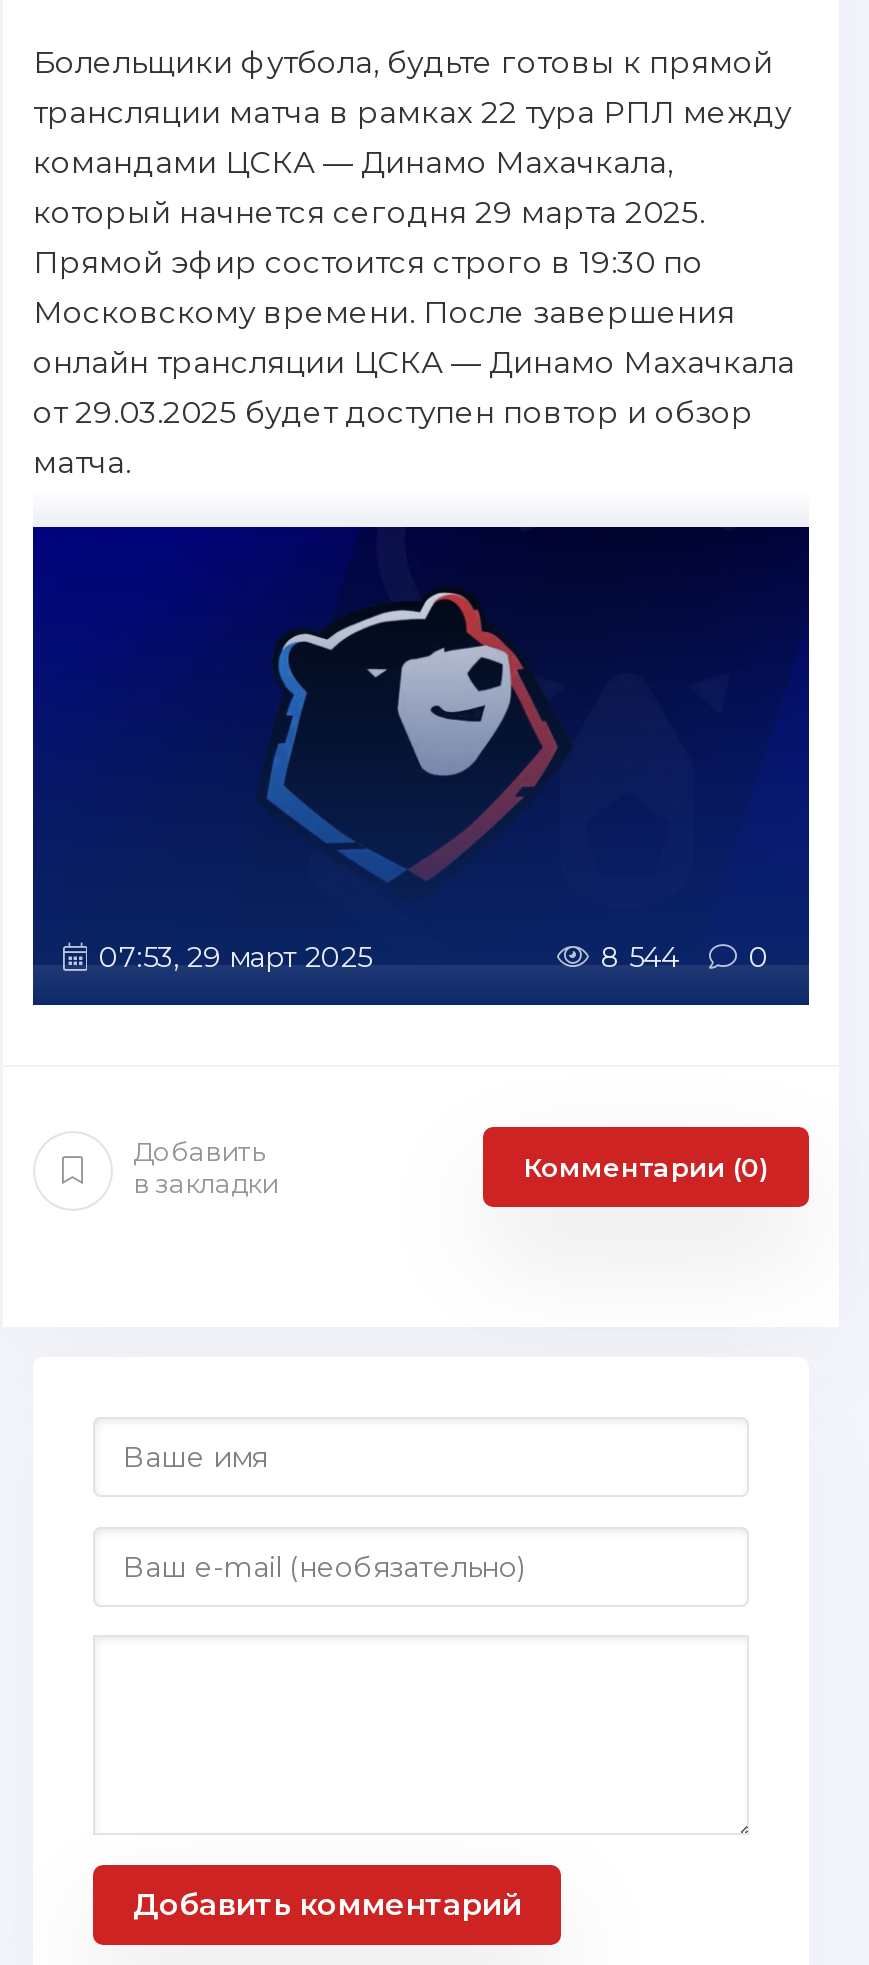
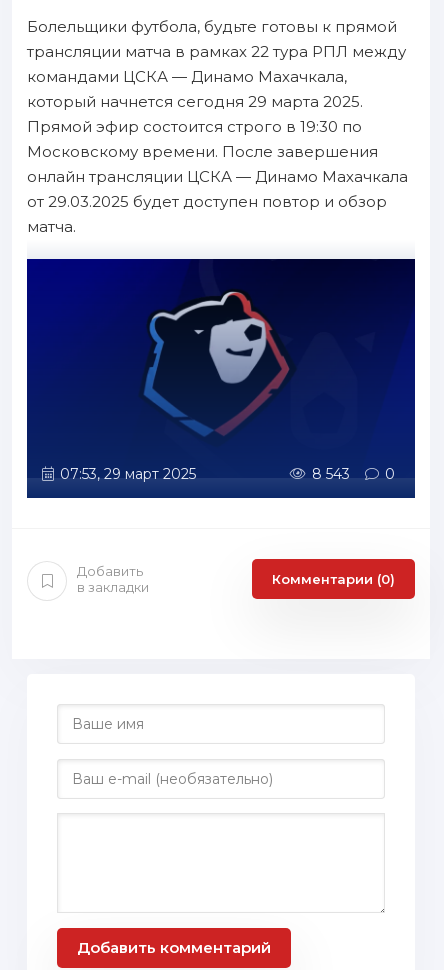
- 8 544
+ 8 543
